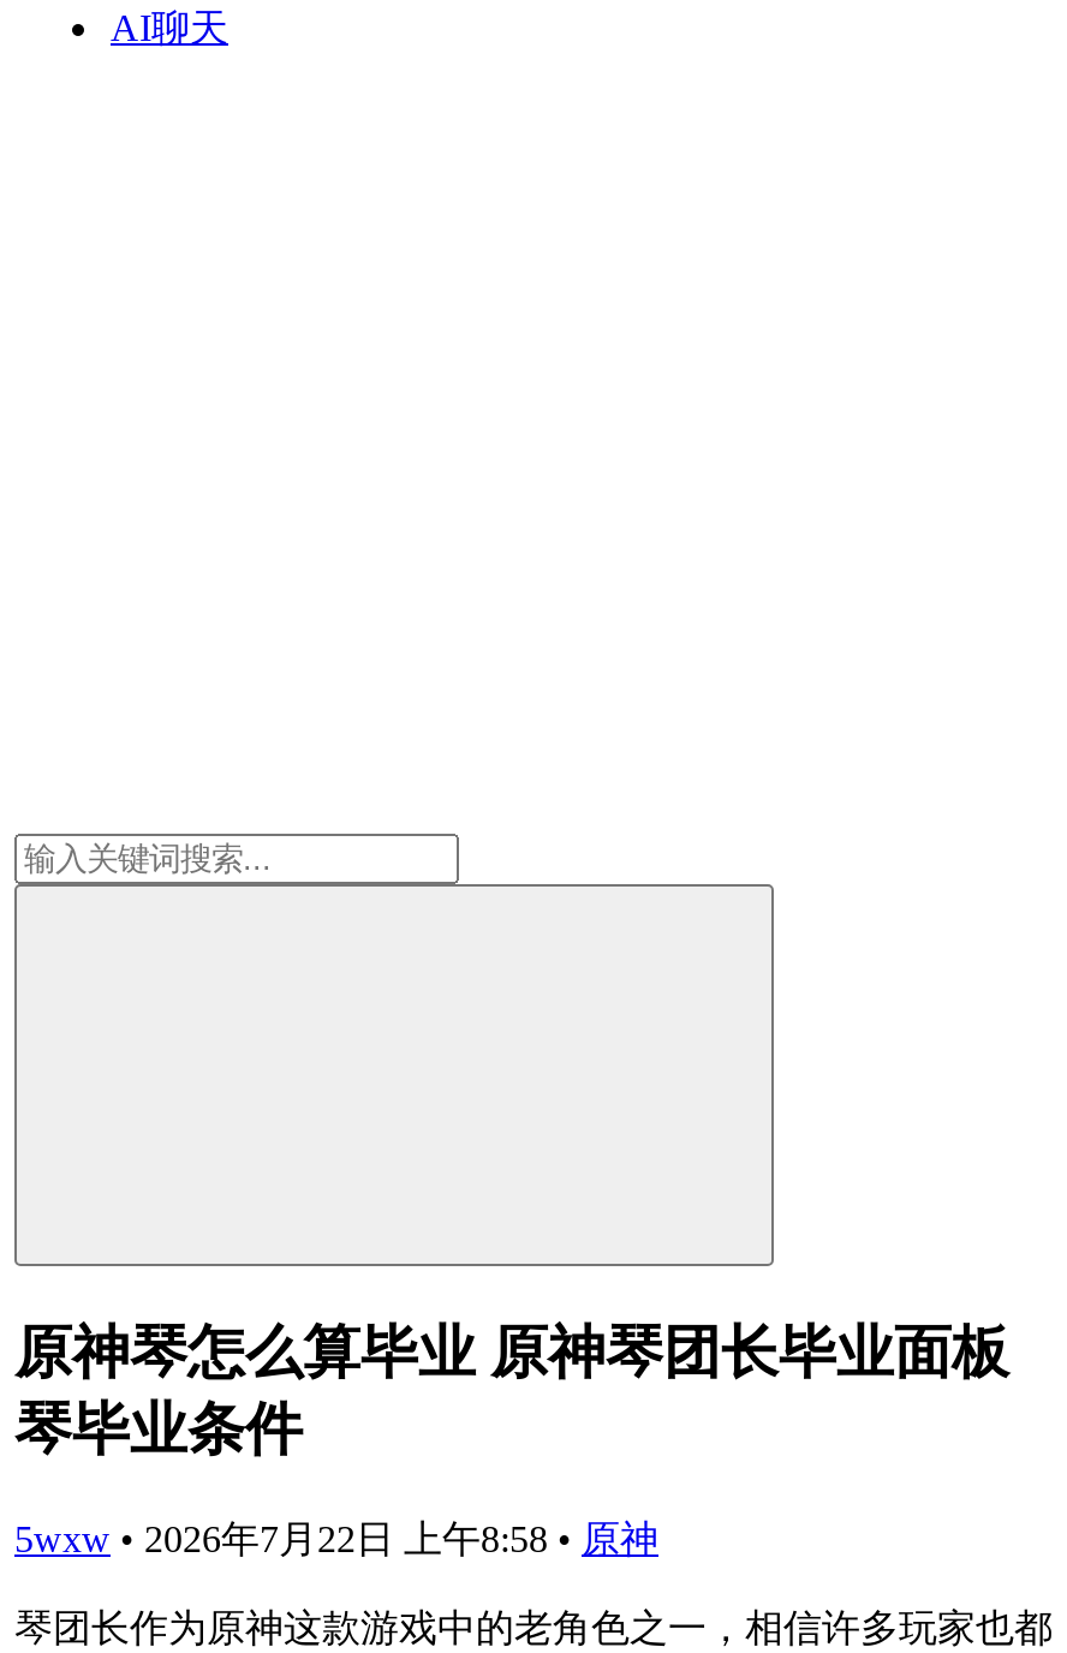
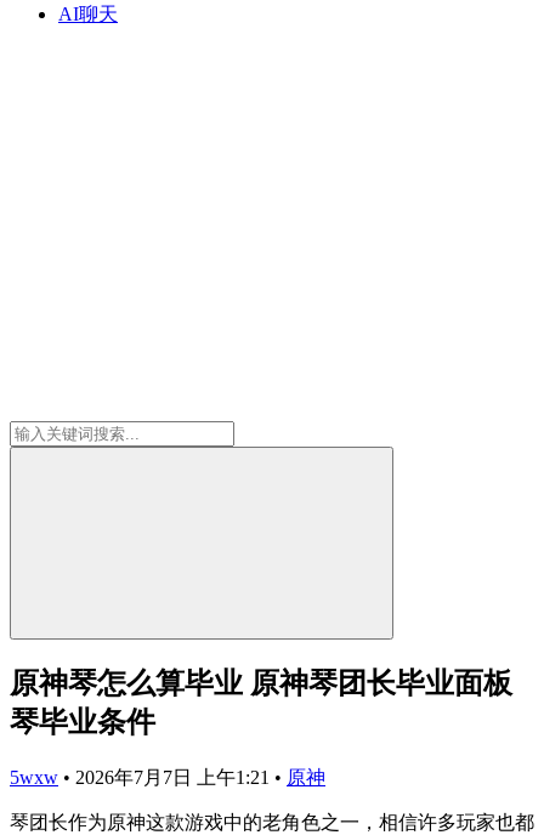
- 5wxw • 2026年7月22日 上午8:58 • 原神
+ 5wxw • 2026年7月7日 上午1:21 • 原神
